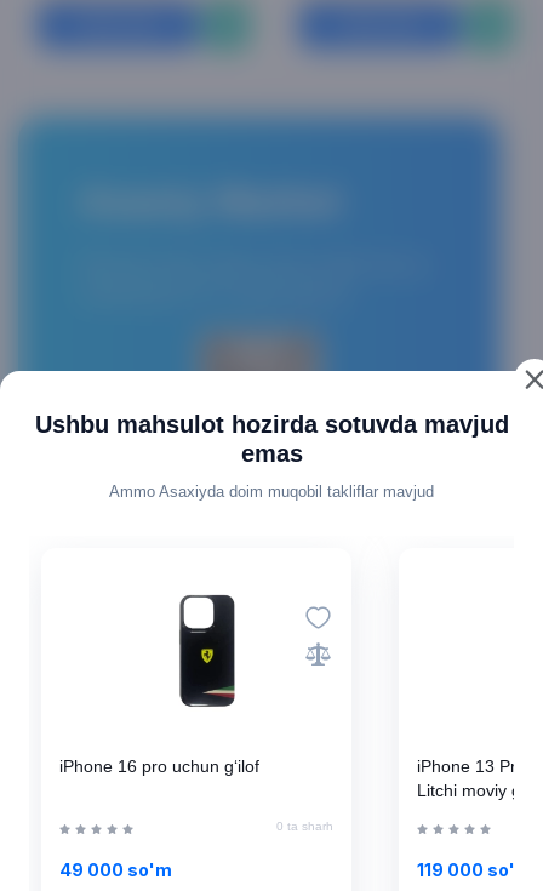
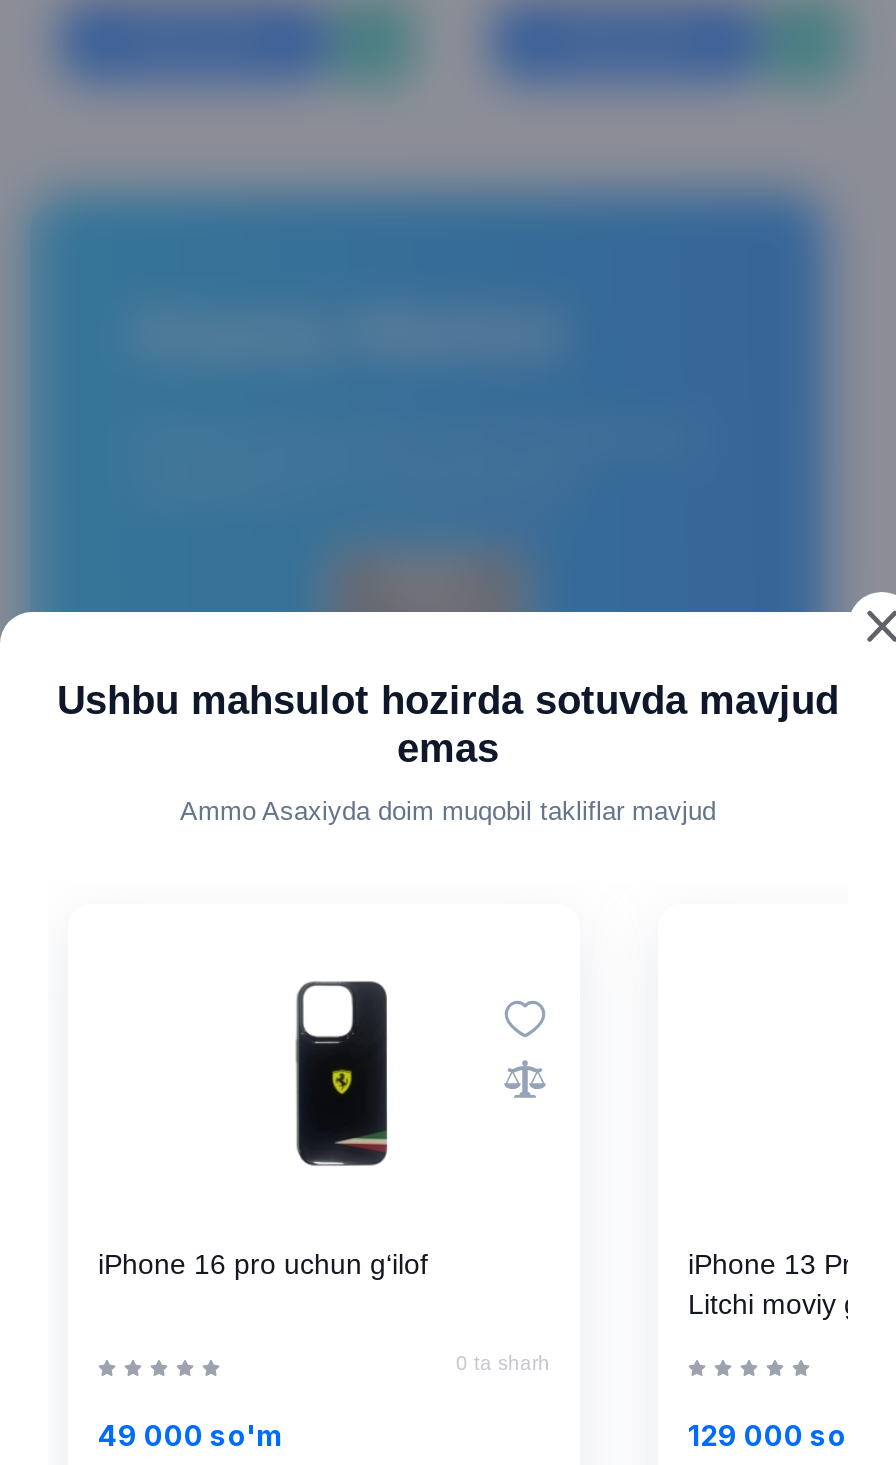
- 119 000 so'm
+ 129 000 so'm
